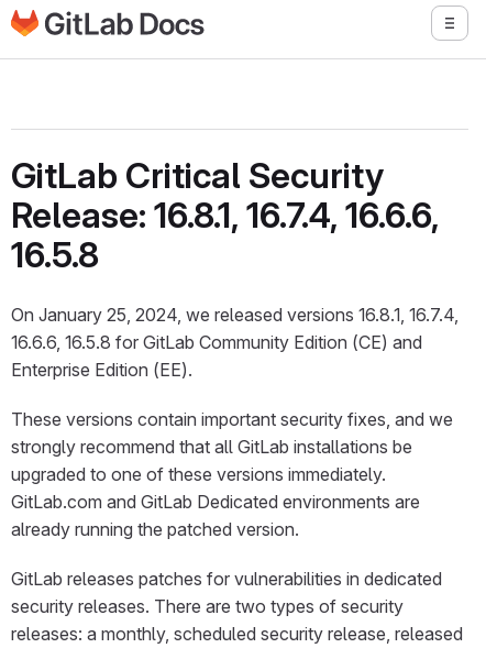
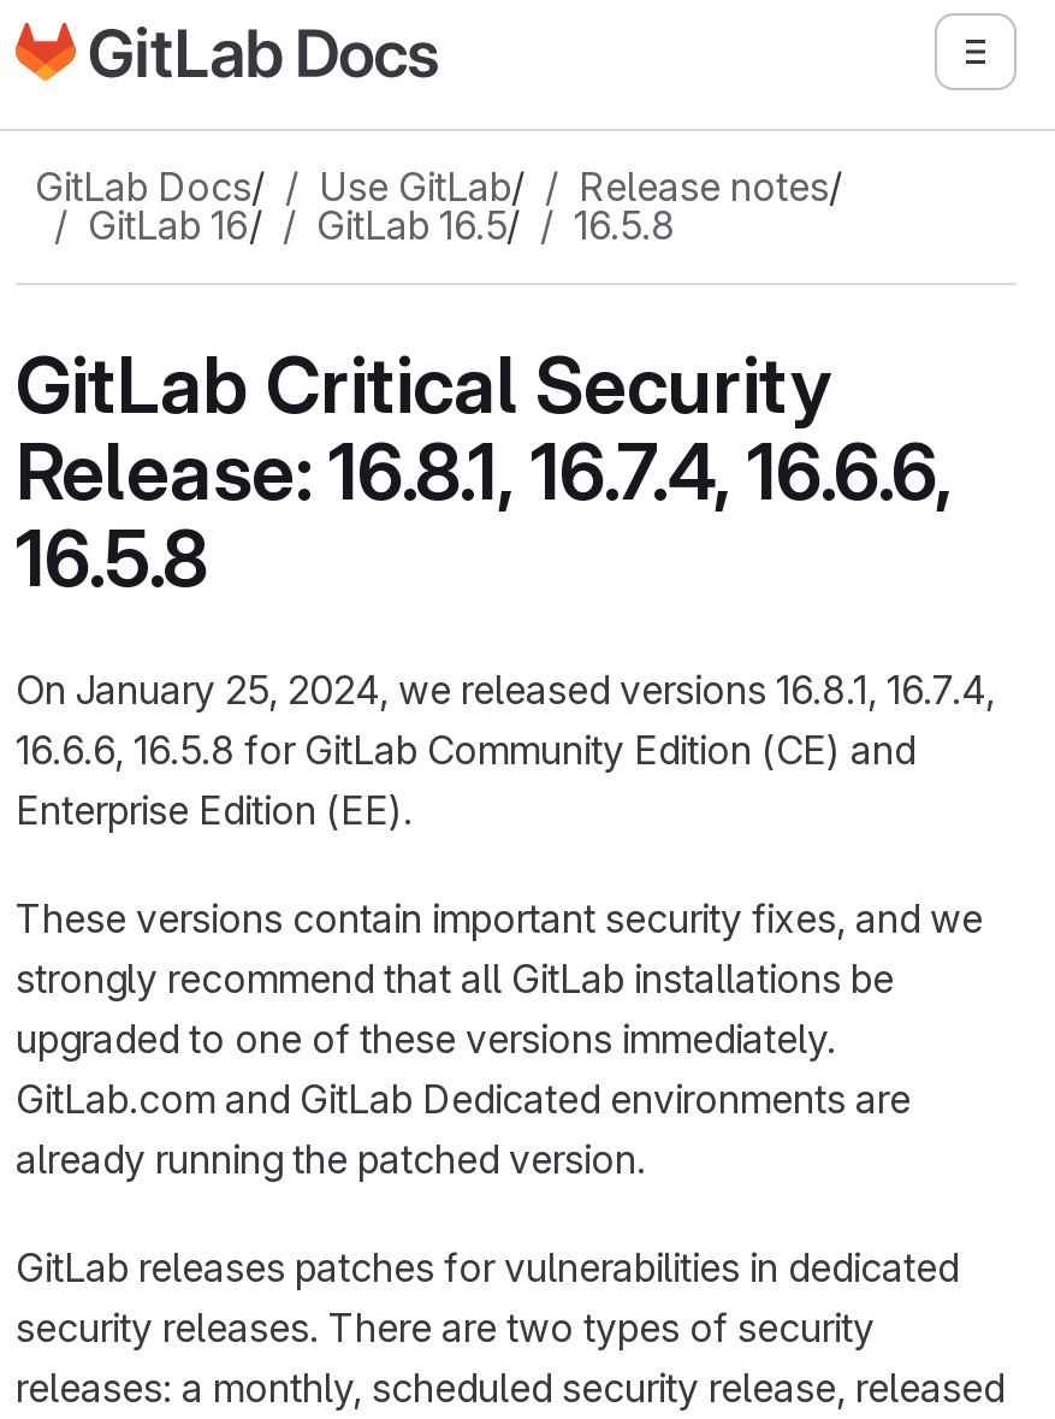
+ GitLab Docs/
+ Use GitLab/
+ Release notes/
+ GitLab 16/
+ GitLab 16.5/
+ 16.5.8
